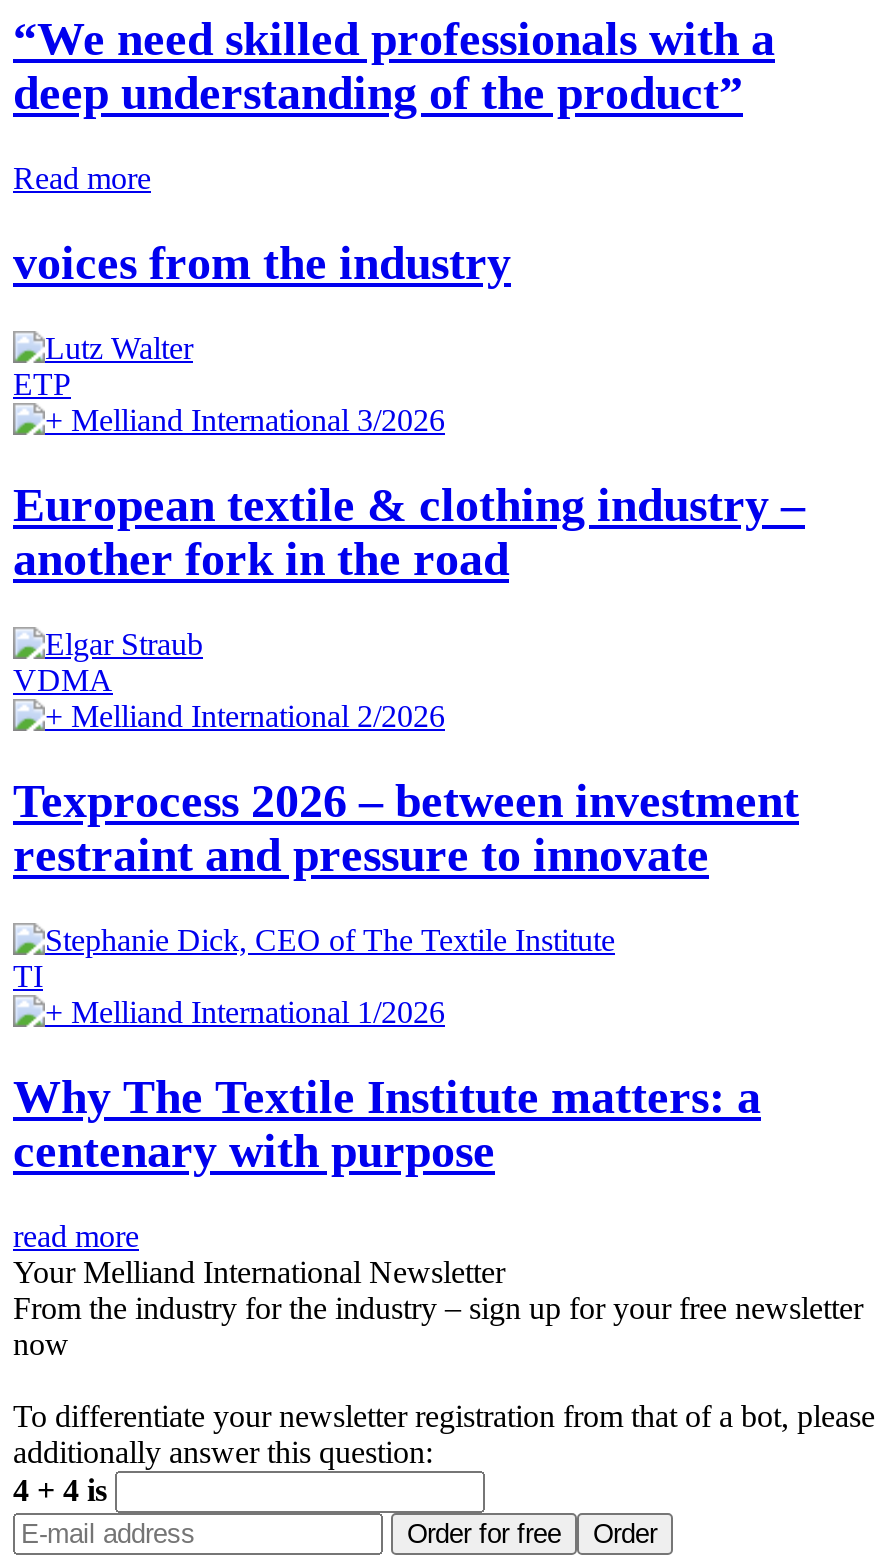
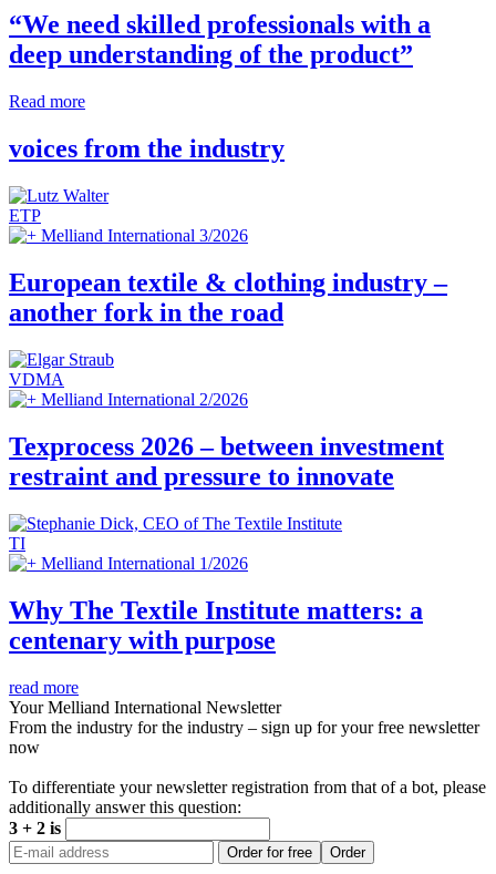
- 4 + 4 is
+ 3 + 2 is
